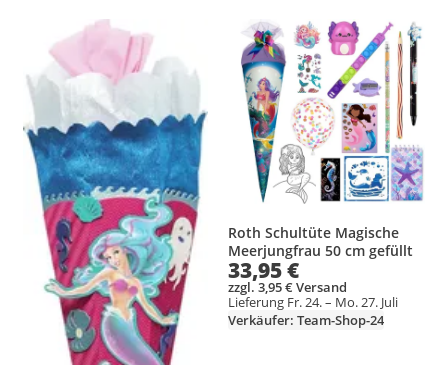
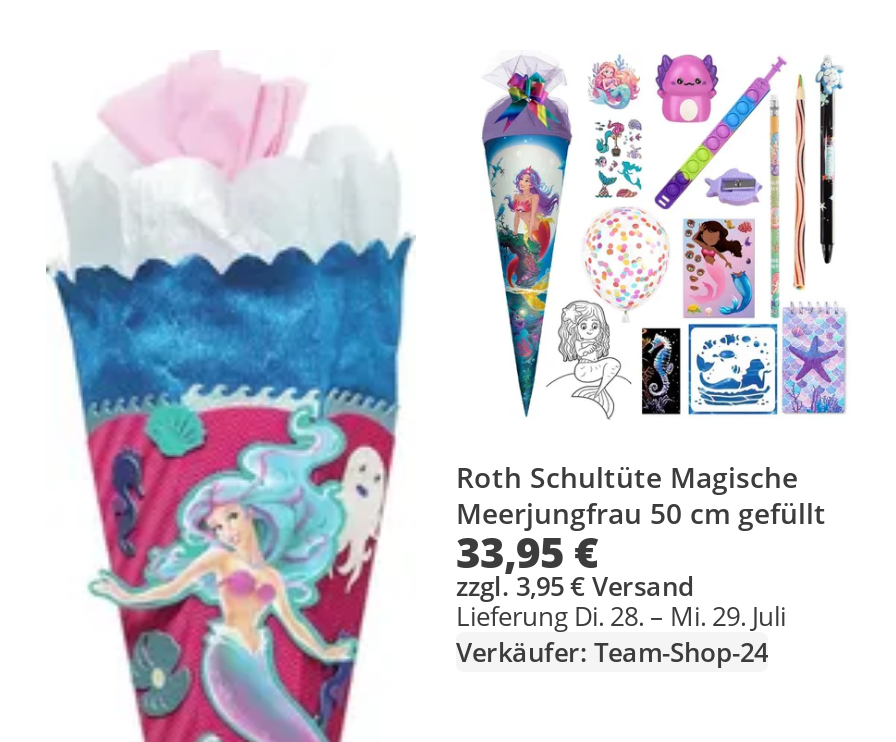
- Lieferung Fr. 24. – Mo. 27. Juli
+ Lieferung Di. 28. – Mi. 29. Juli
